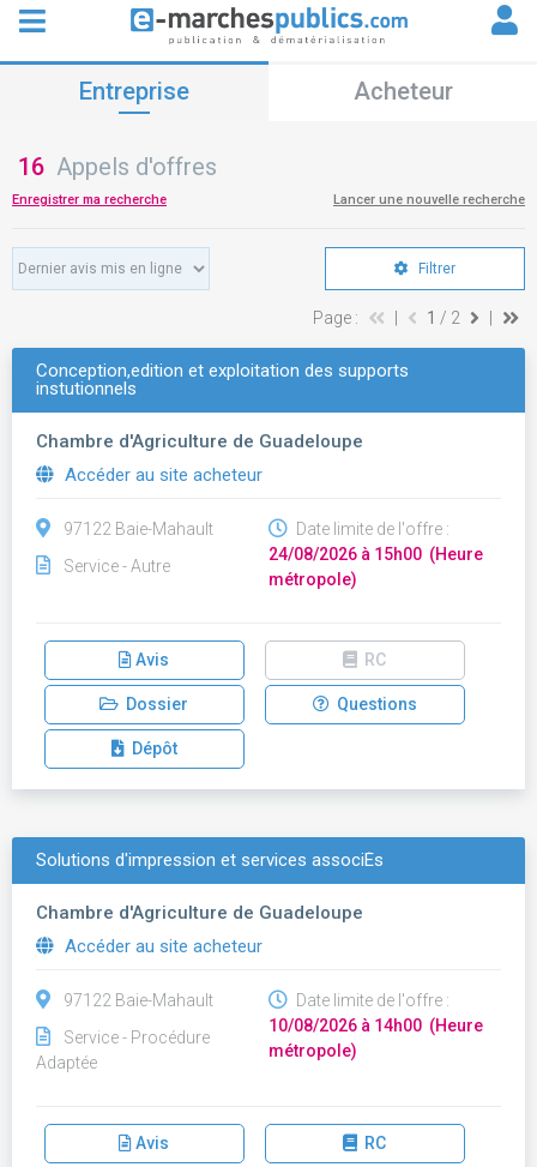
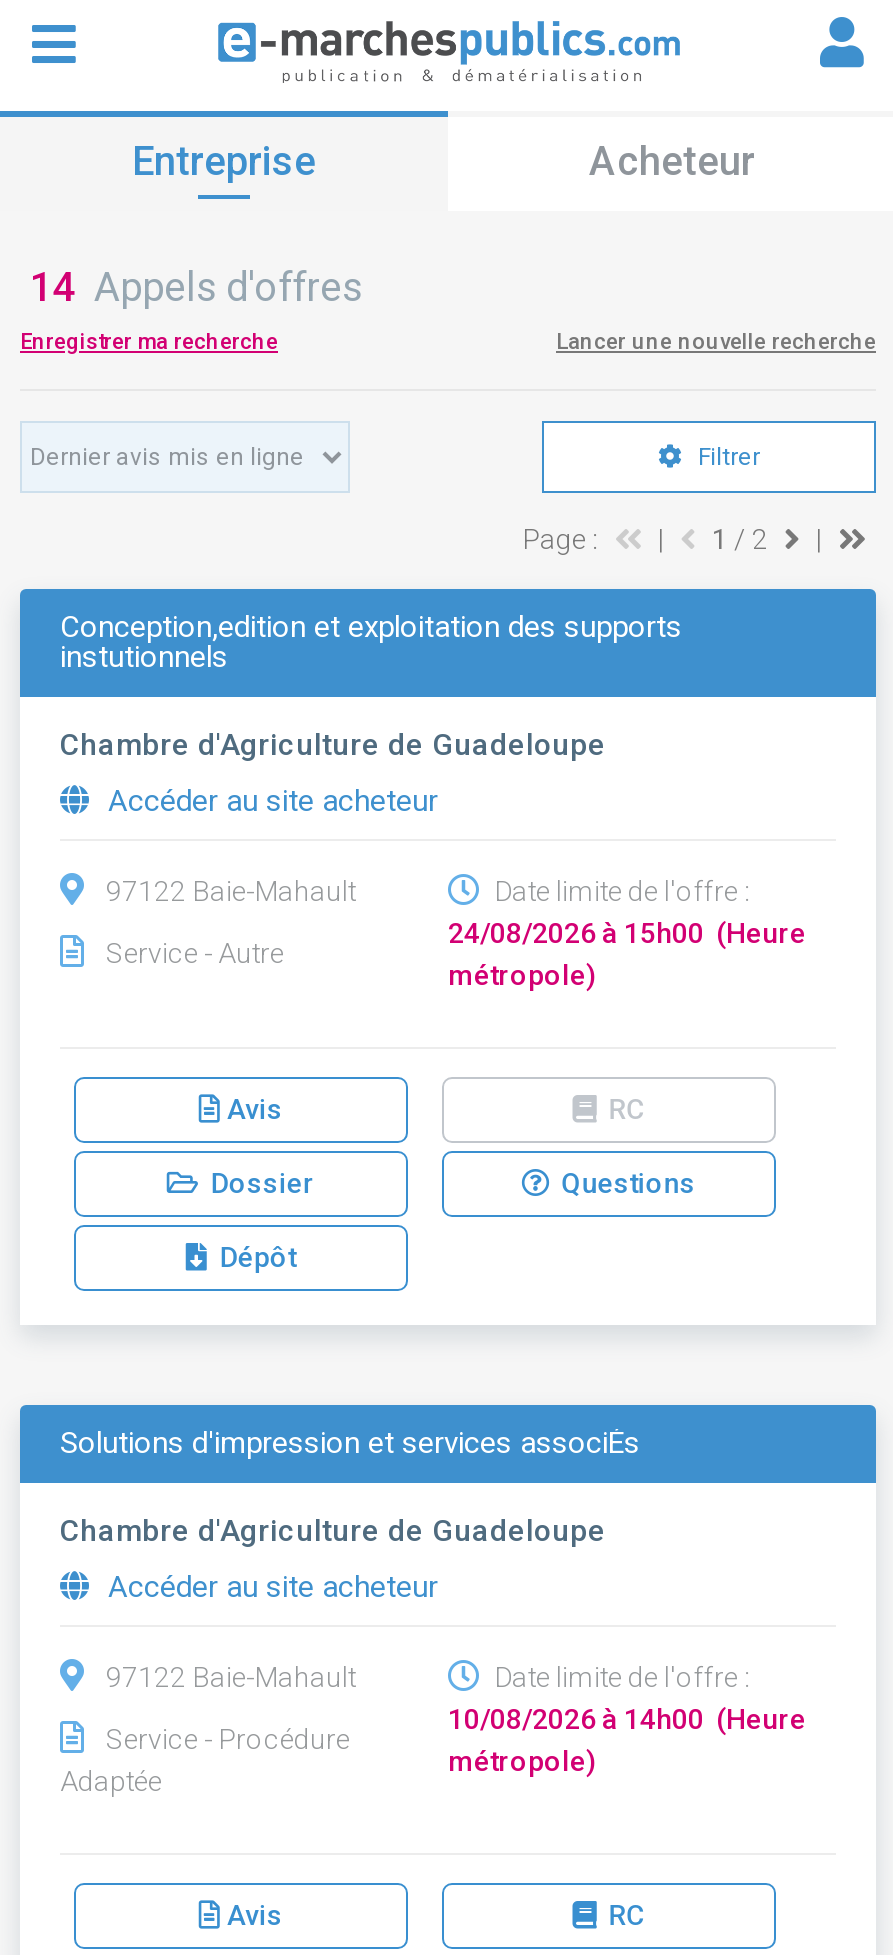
- 16 Appels d'offres
+ 14 Appels d'offres
